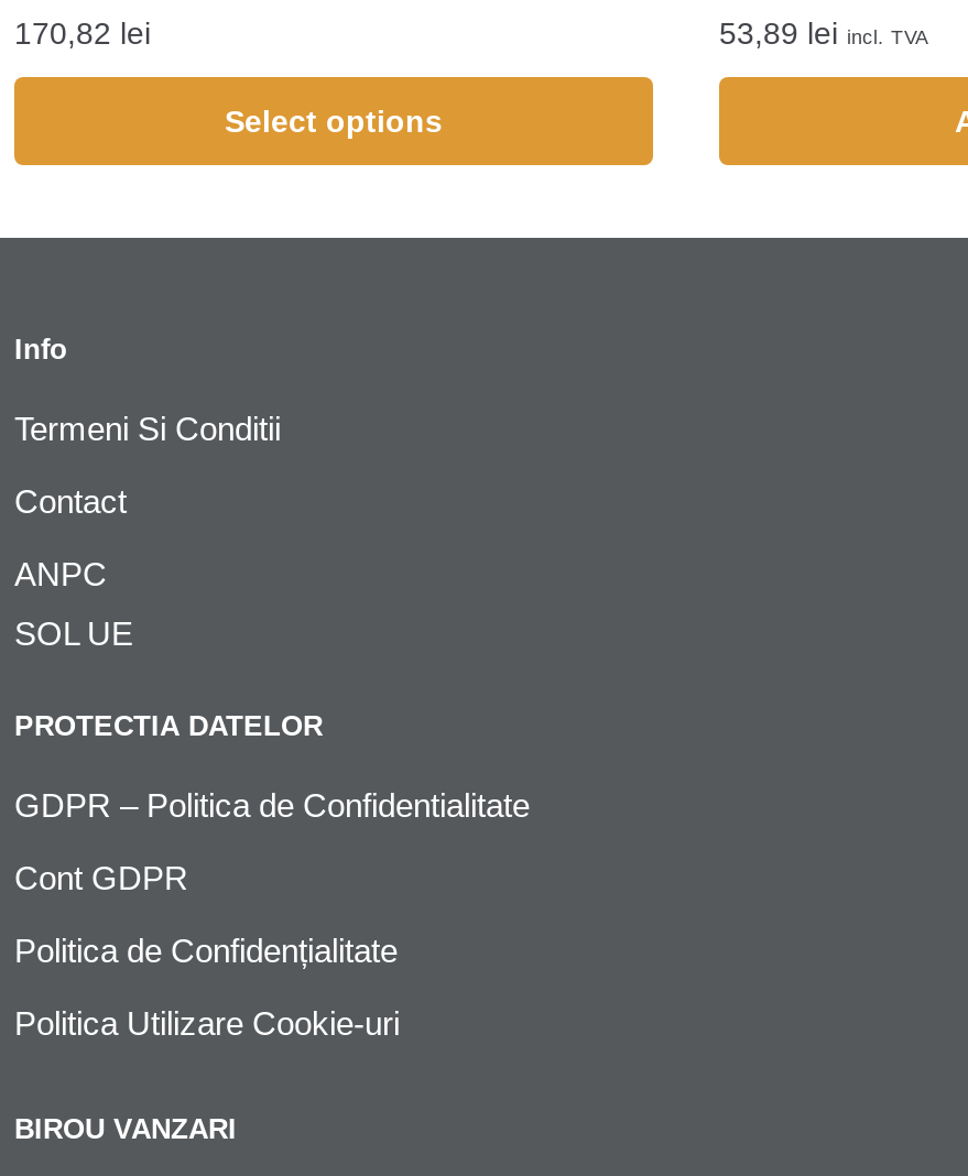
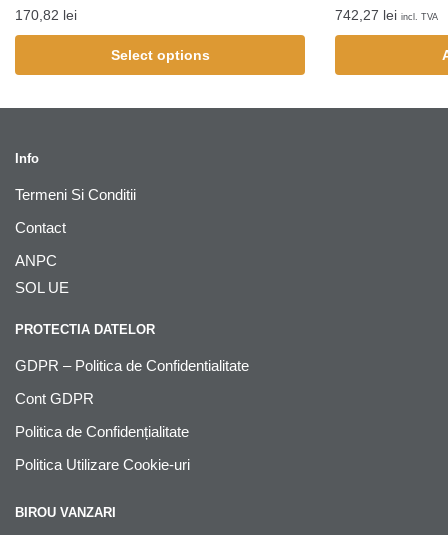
- 53,89 lei incl. TVA
+ 742,27 lei incl. TVA
